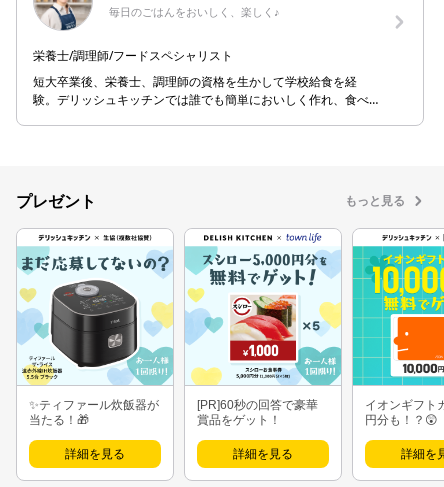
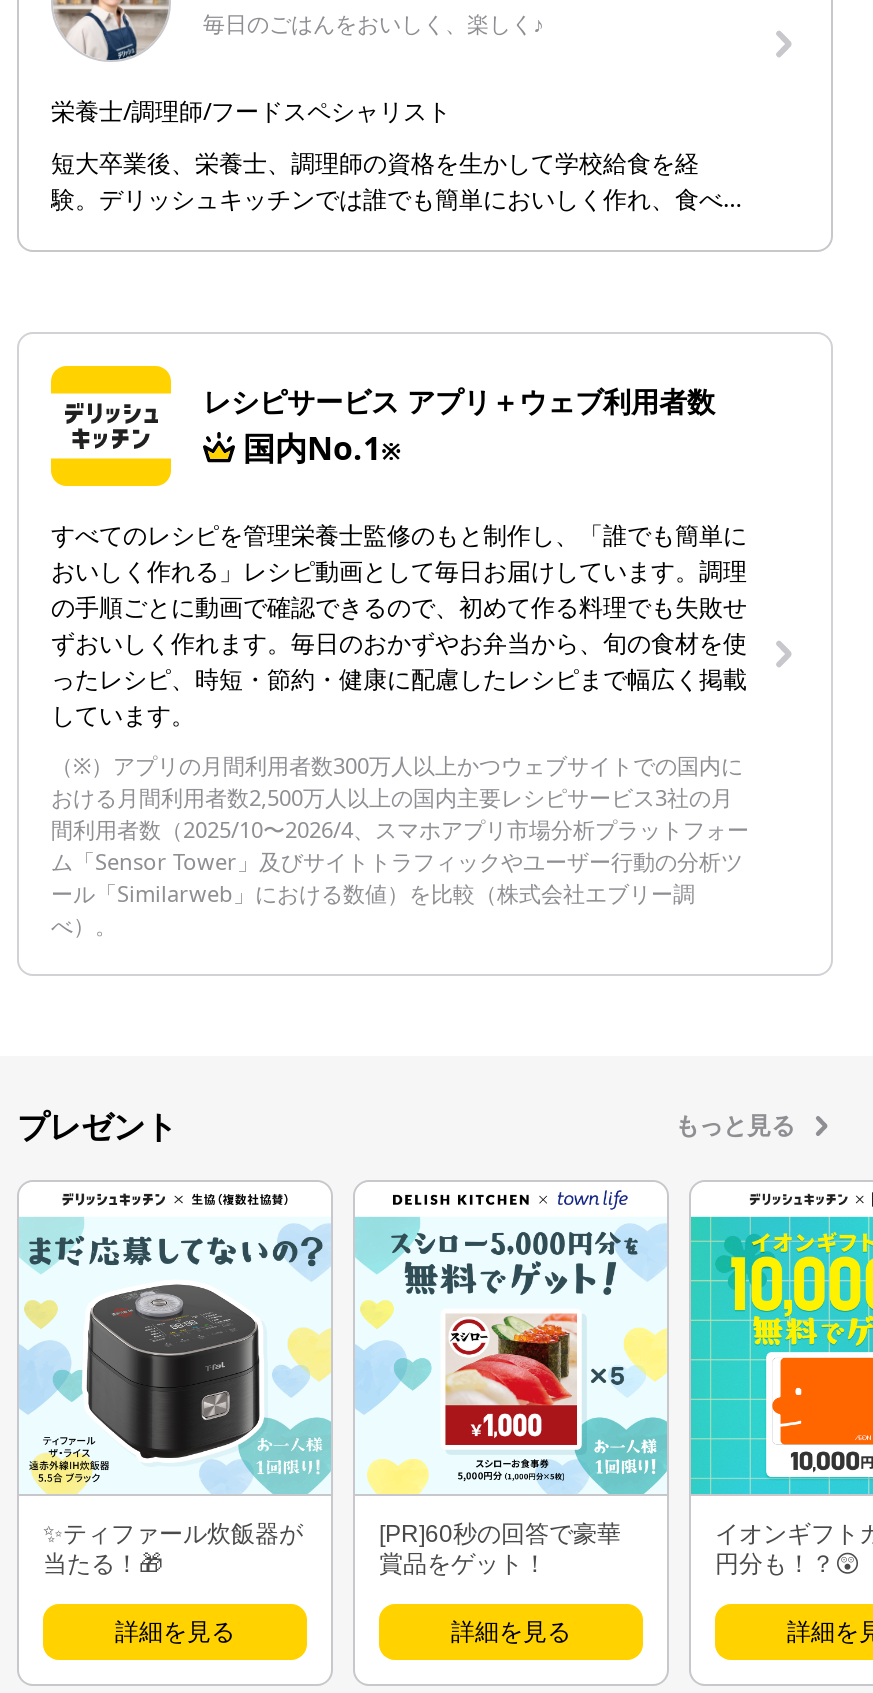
+ [image]
+ レシピサービス アプリ＋ウェブ利用者数
+ 国内No.1※
+ すべてのレシピを管理栄養士監修のもと制作し、「誰でも簡単に
+ おいしく作れる」レシピ動画として毎日お届けしています。調理
+ の手順ごとに動画で確認できるので、初めて作る料理でも失敗せ
+ ずおいしく作れます。毎日のおかずやお弁当から、旬の食材を使
+ ったレシピ、時短・節約・健康に配慮したレシピまで幅広く掲載
+ しています。
+ （※）アプリの月間利用者数300万人以上かつウェブサイトでの国内に
+ おける月間利用者数2,500万人以上の国内主要レシピサービス3社の月
+ 間利用者数（2025/10〜2026/4、スマホアプリ市場分析プラットフォー
+ ム「Sensor Tower」及びサイトトラフィックやユーザー行動の分析ツ
+ ール「Similarweb」における数値）を比較（株式会社エブリー調
+ べ）。
